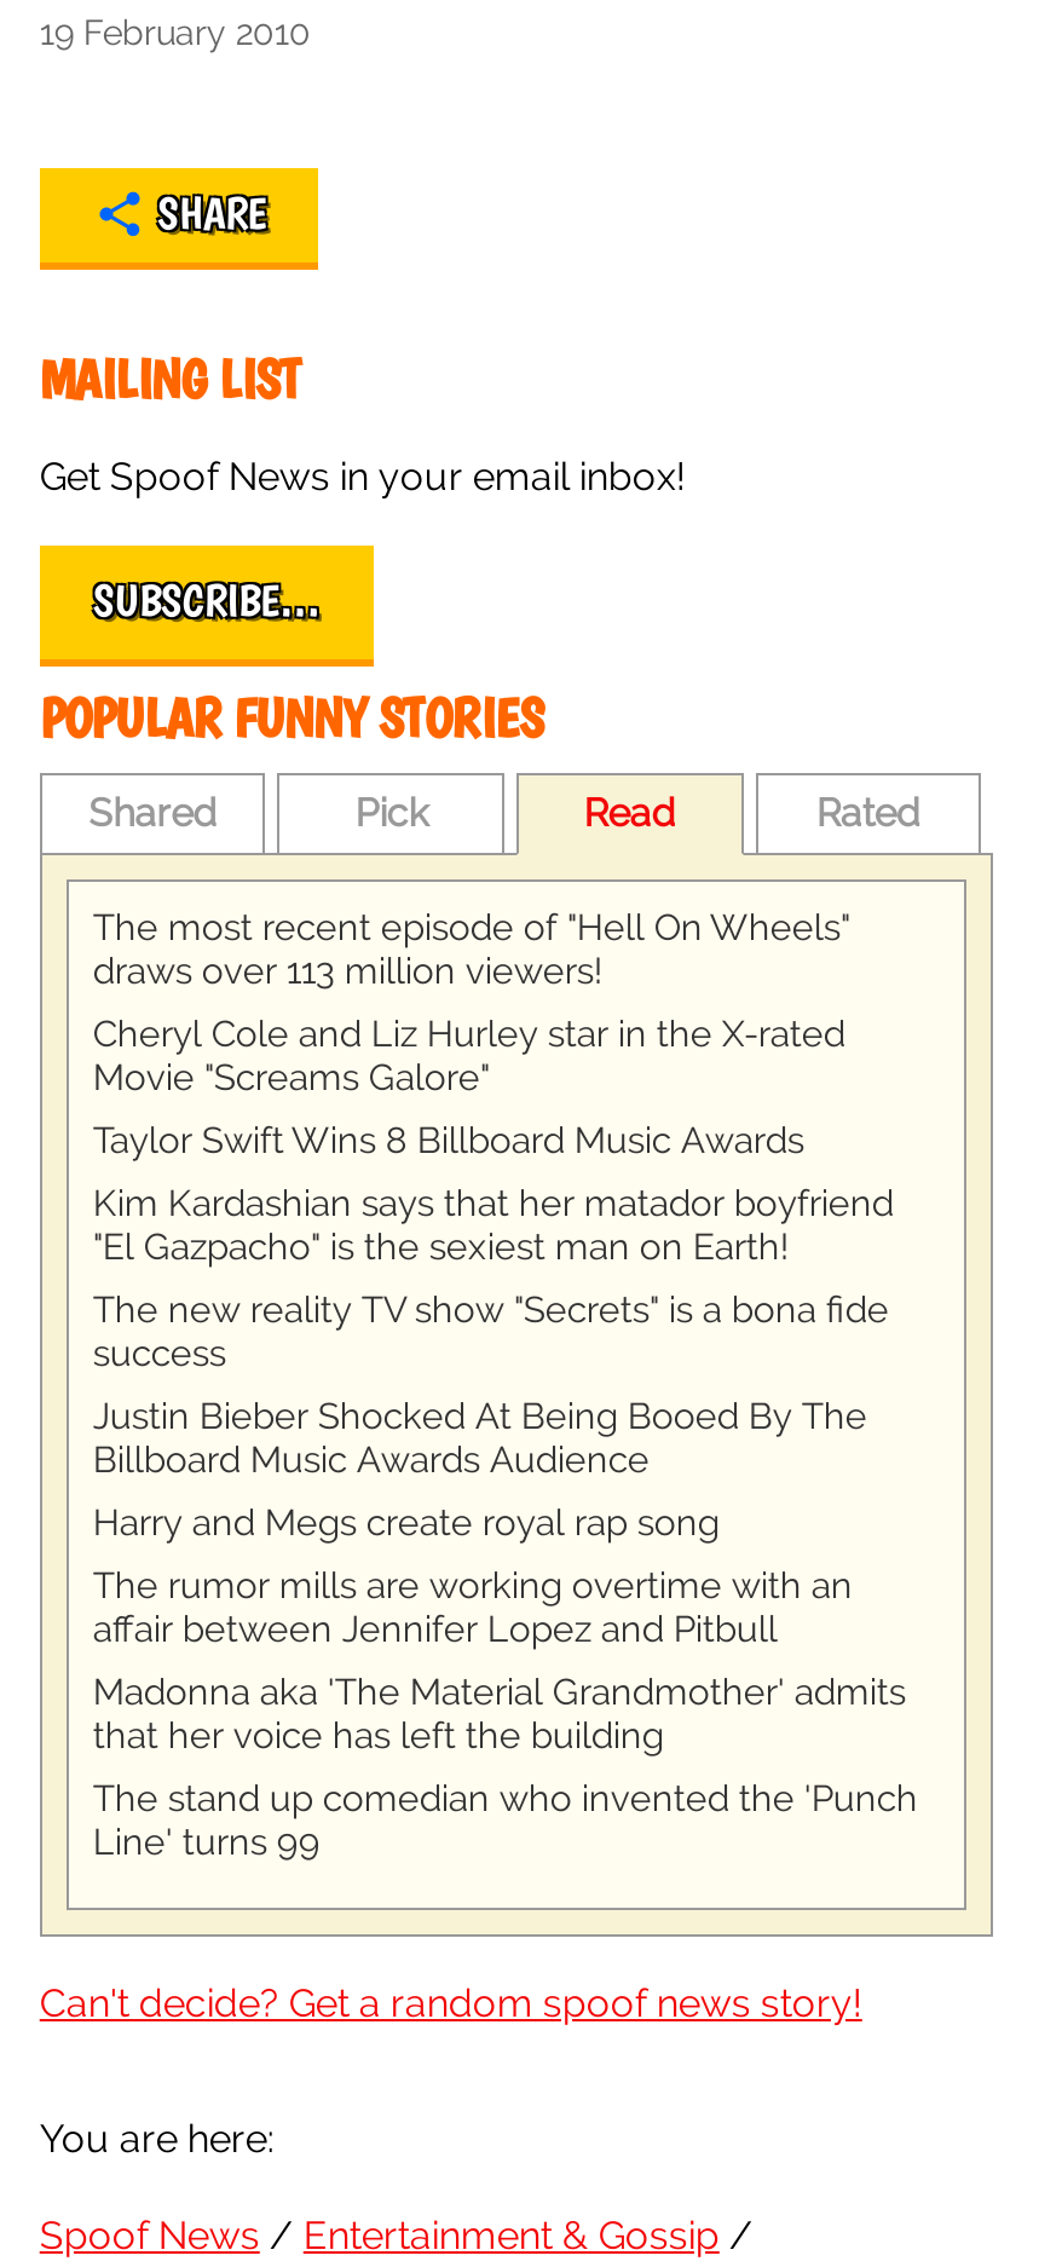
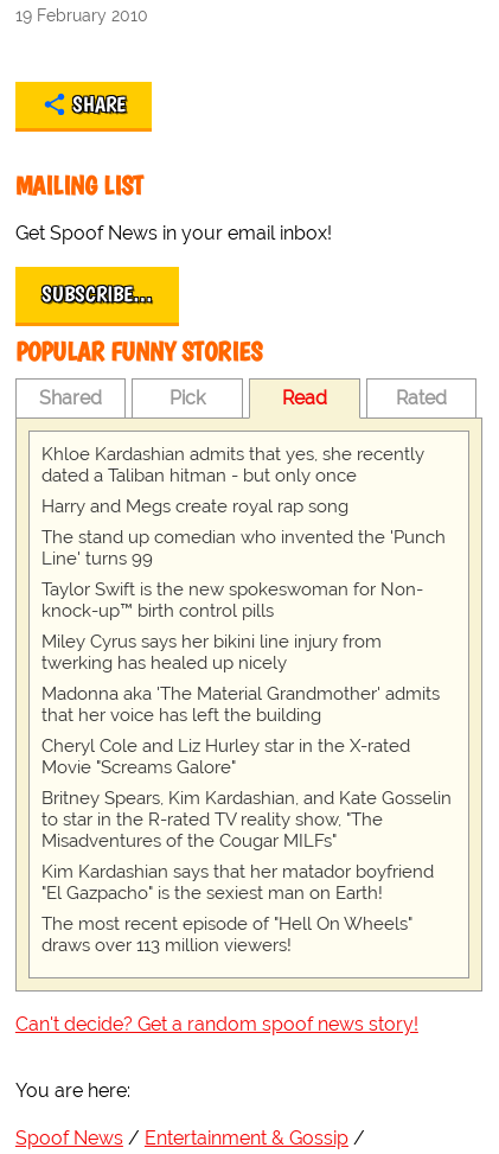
moved down: Kim Kardashian says that her matador boyfriend | "El Gazpacho" is the sexiest man on Earth! | The most recent episode of "Hell On Wheels" | draws over 113 million viewers!

moved down: Cheryl Cole and Liz Hurley star in the X-rated | Movie "Screams Galore"

- Taylor Swift Wins 8 Billboard Music Awards
- The new reality TV show "Secrets" is a bona fide
- success
- Justin Bieber Shocked At Being Booed By The
- Billboard Music Awards Audience
+ Khloe Kardashian admits that yes, she recently
+ dated a Taliban hitman - but only once

moved up: Harry and Megs create royal rap song

- The rumor mills are working overtime with an
- affair between Jennifer Lopez and Pitbull

moved down: Madonna aka 'The Material Grandmother' admits | that her voice has left the building

moved up: The stand up comedian who invented the 'Punch | Line' turns 99

+ Taylor Swift is the new spokeswoman for Non-
+ knock-up™ birth control pills
+ Miley Cyrus says her bikini line injury from
+ twerking has healed up nicely
+ Britney Spears, Kim Kardashian, and Kate Gosselin
+ to star in the R-rated TV reality show, "The
+ Misadventures of the Cougar MILFs"
